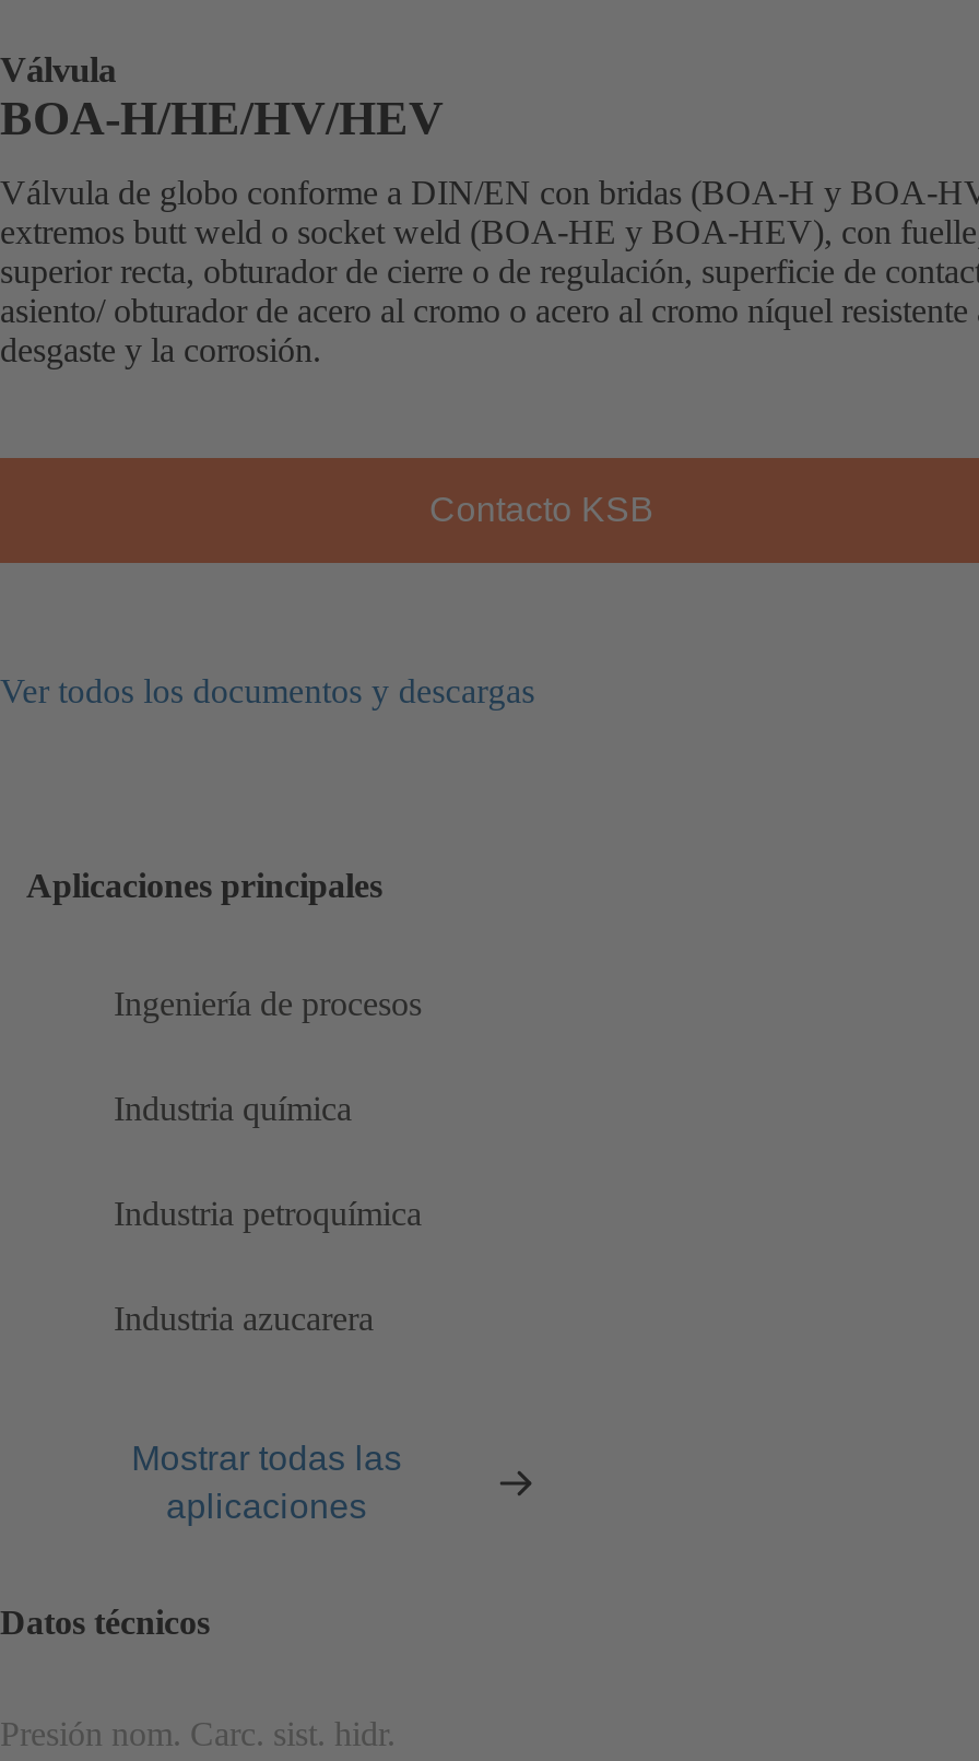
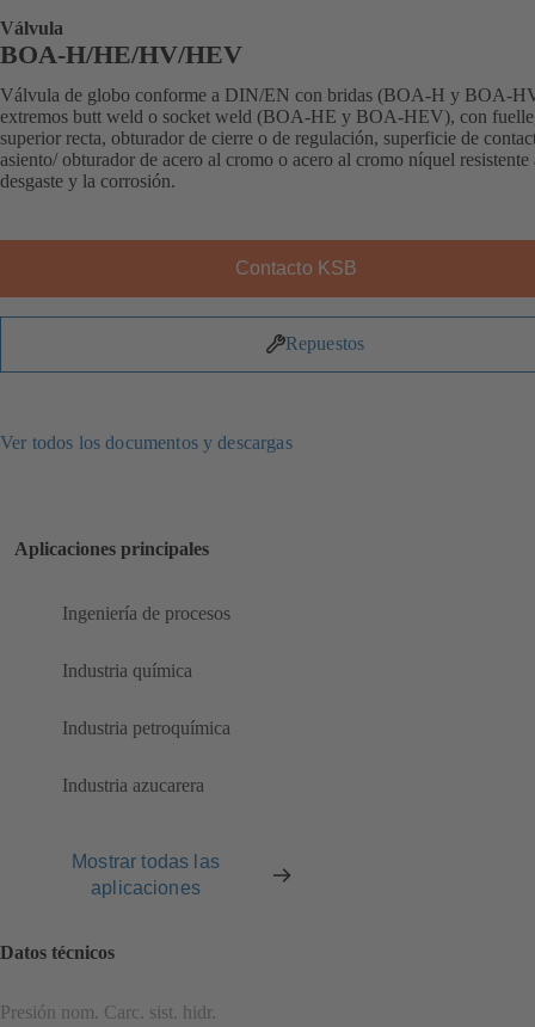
+ Repuestos
